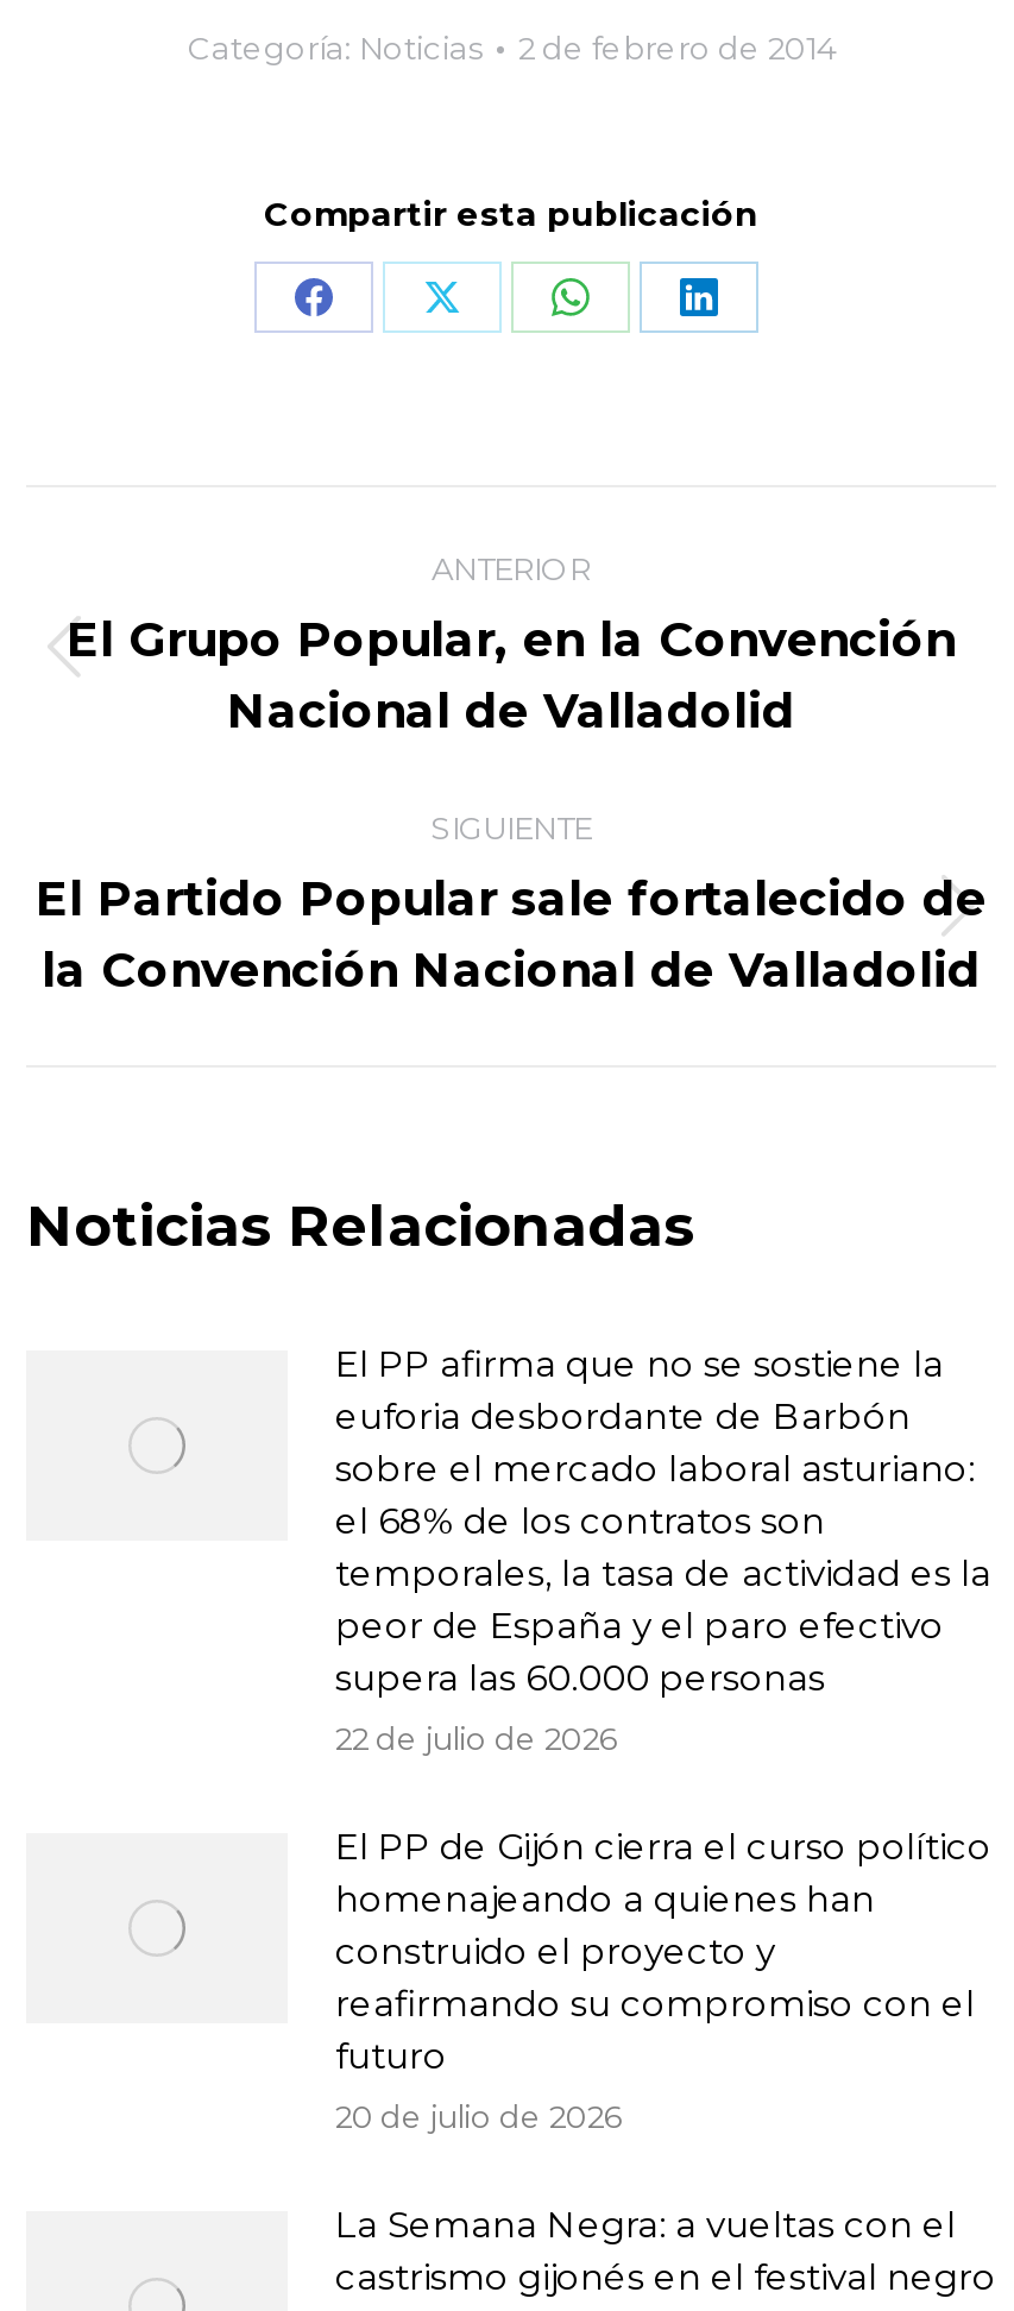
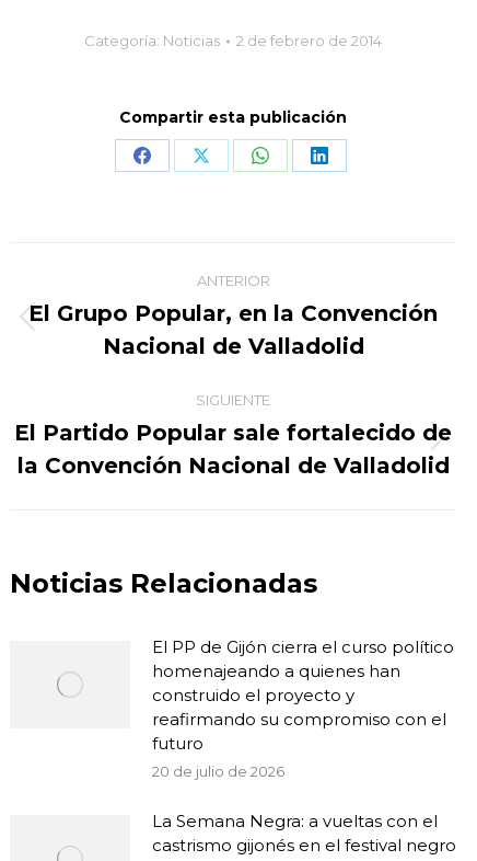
- El PP afirma que no se sostiene la
- euforia desbordante de Barbón
- sobre el mercado laboral asturiano:
- el 68% de los contratos son
- temporales, la tasa de actividad es la
- peor de España y el paro efectivo
- supera las 60.000 personas
- 22 de julio de 2026
